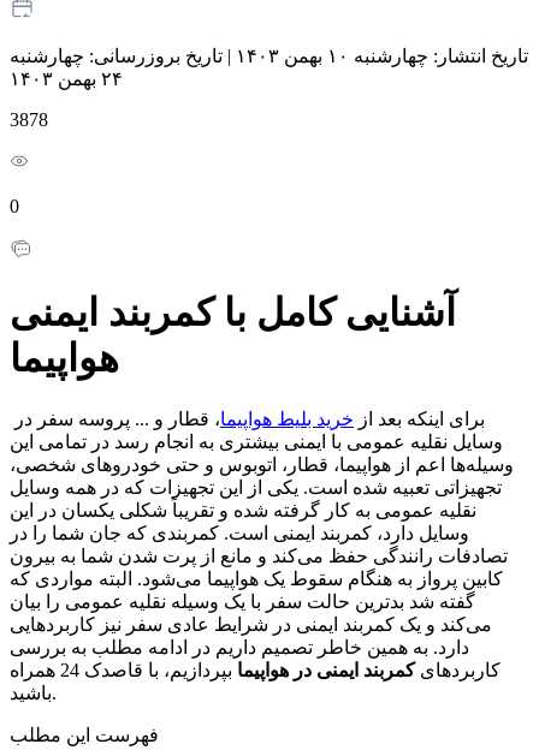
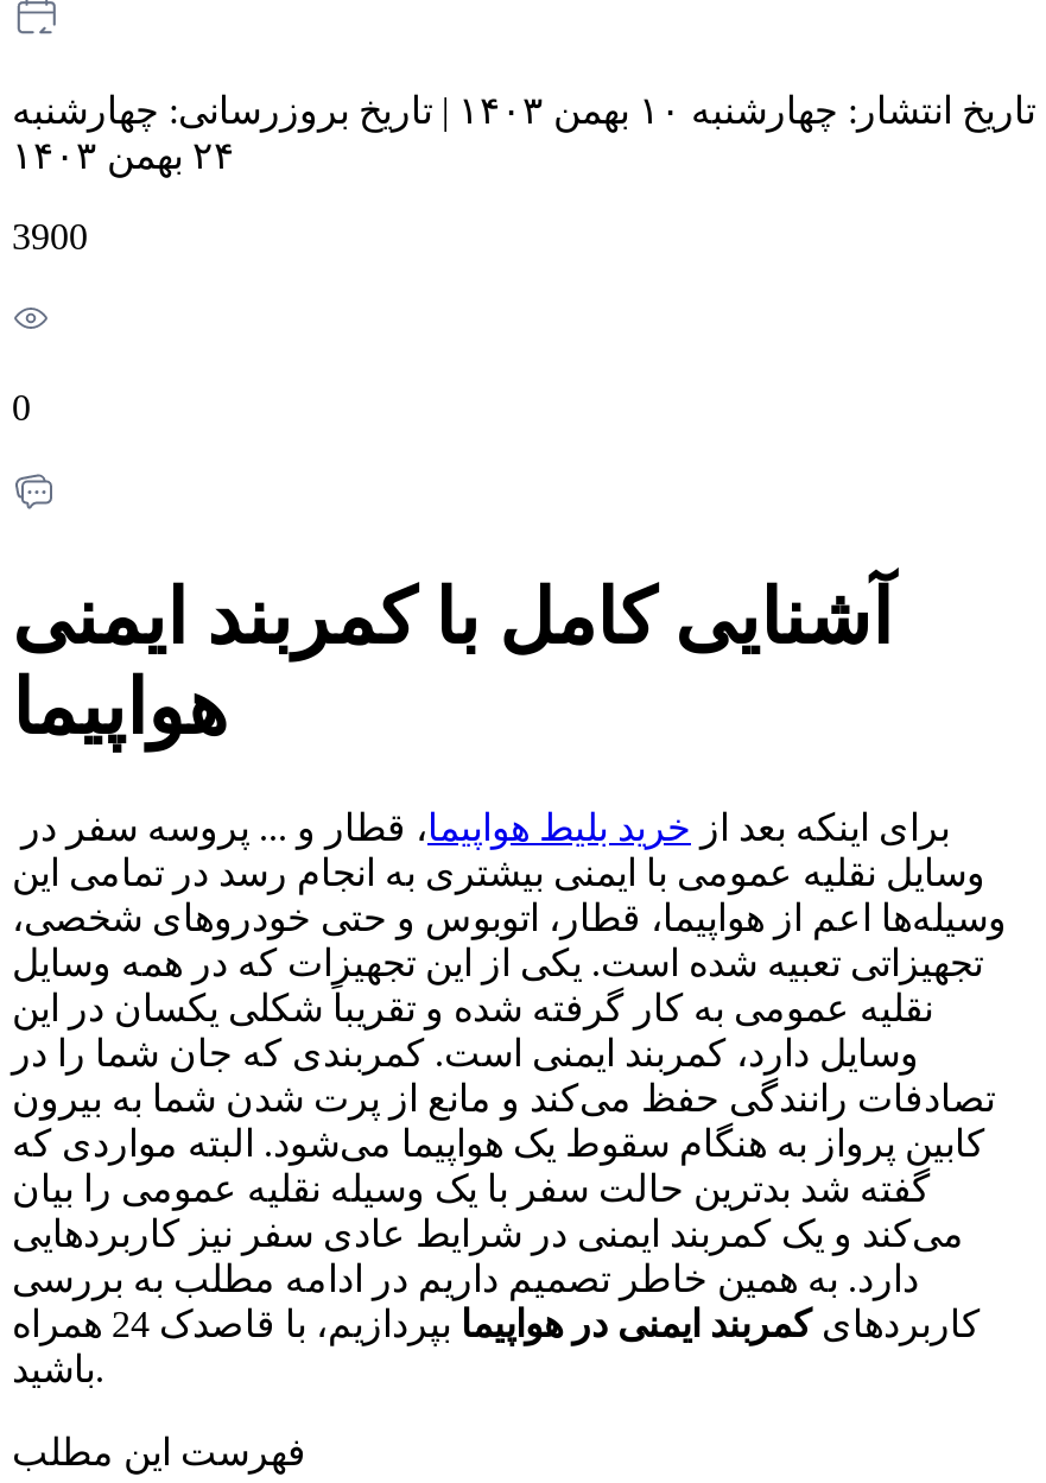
- 3878
+ 3900
